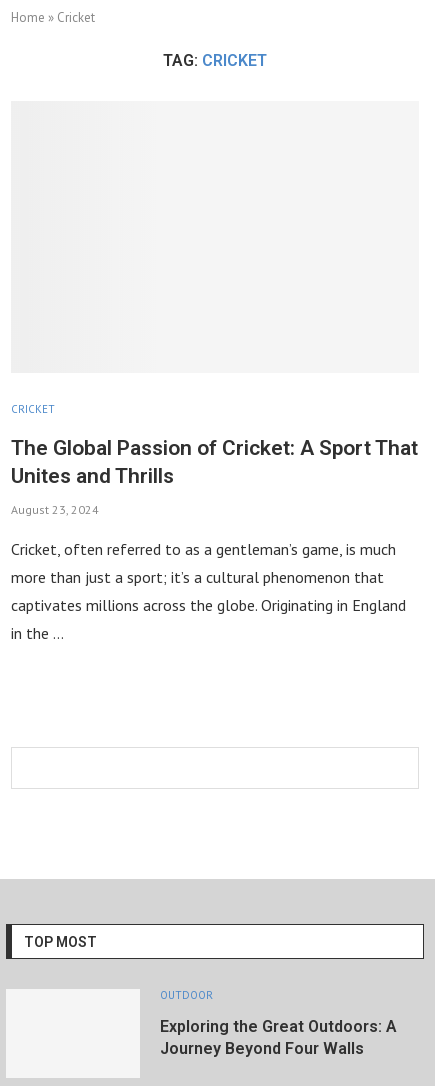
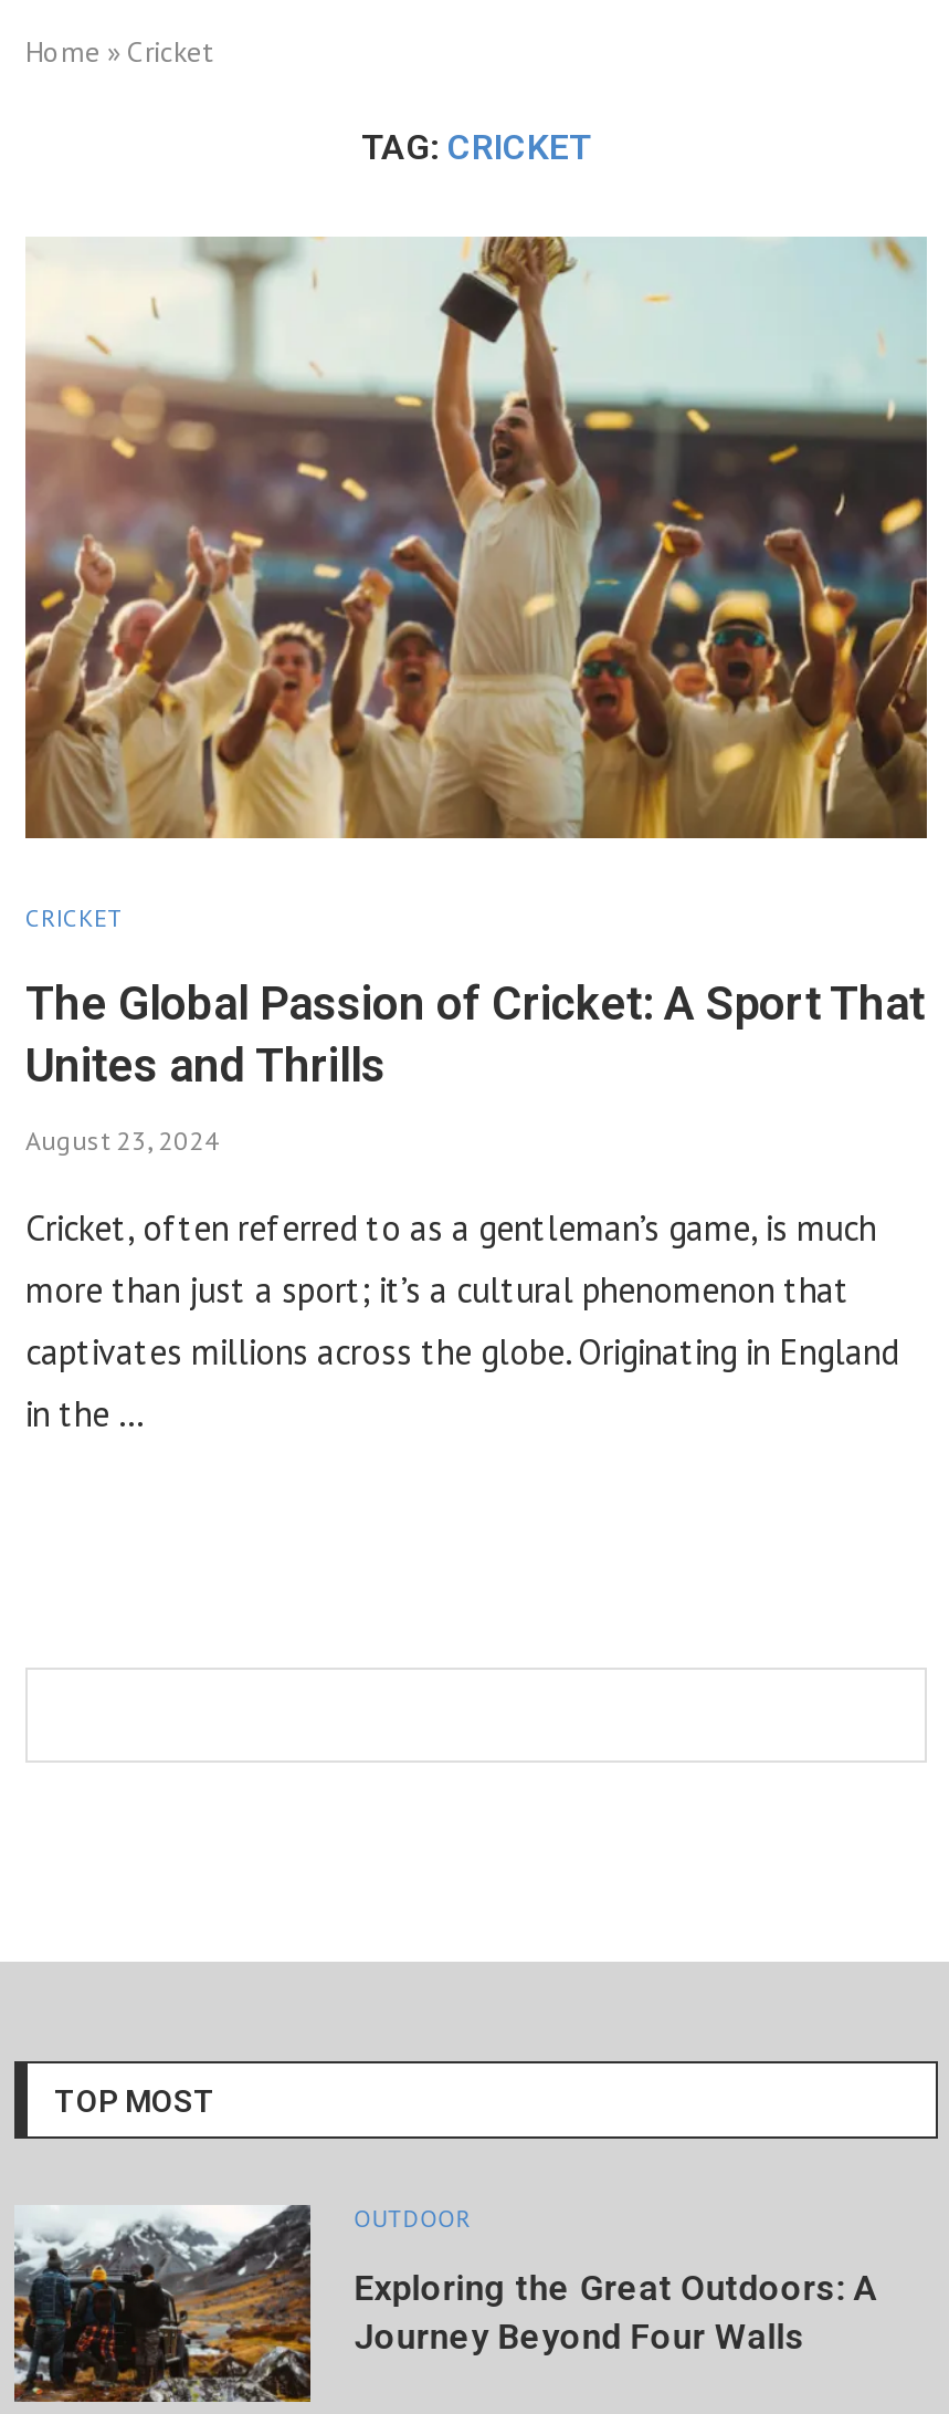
+ [image]

+ [image]
